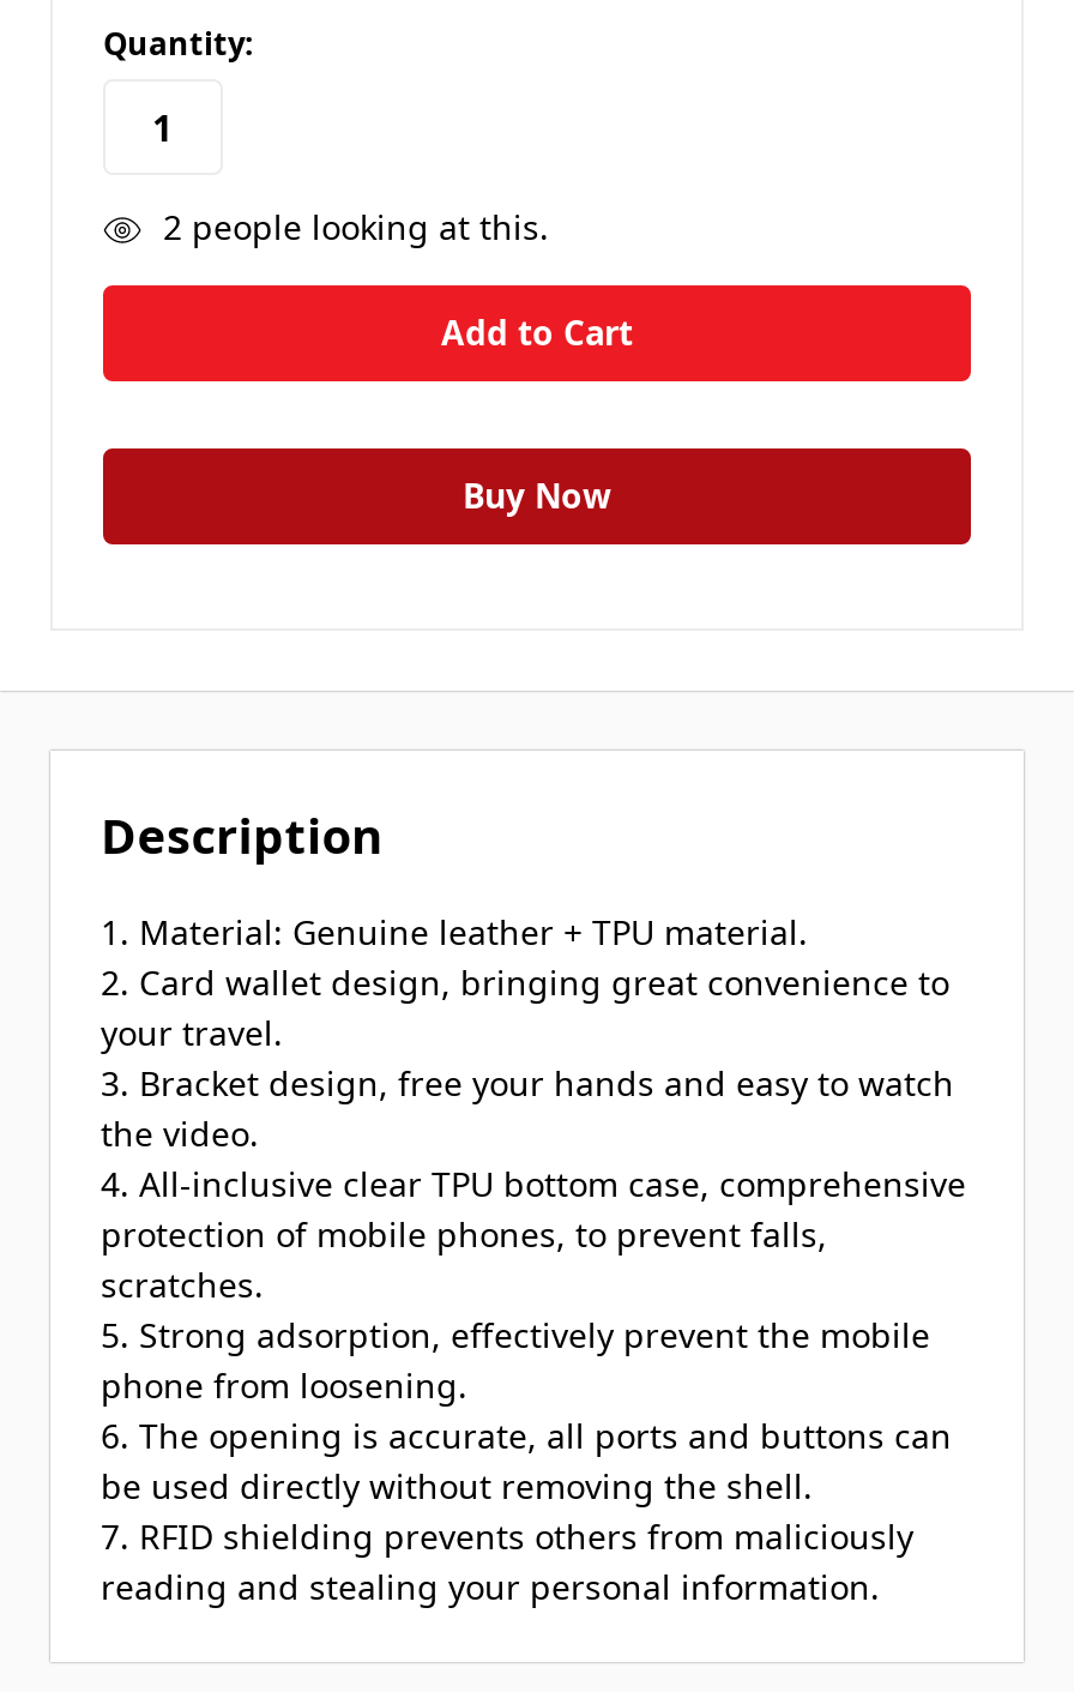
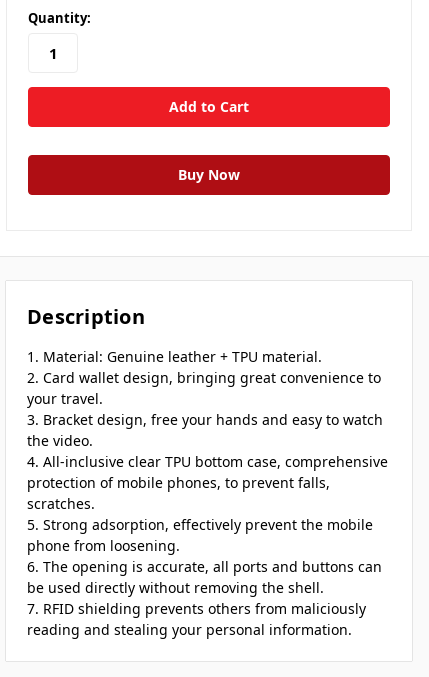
- 2 people looking at this.
